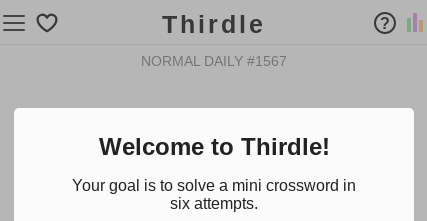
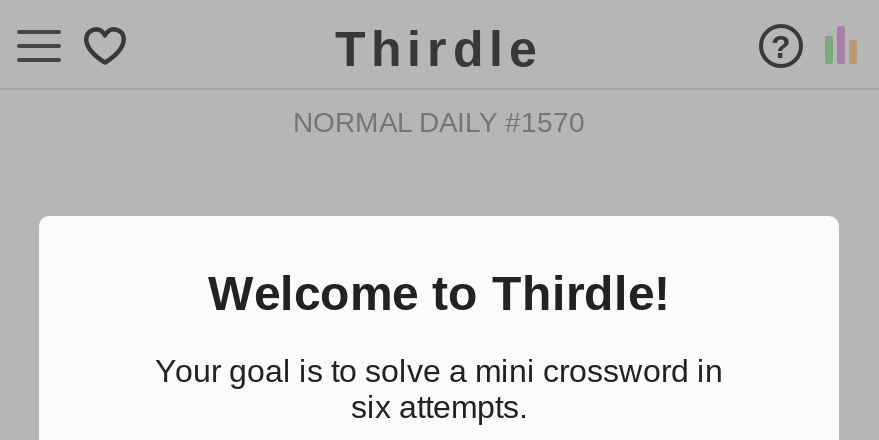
- NORMAL DAILY #1567
+ NORMAL DAILY #1570
